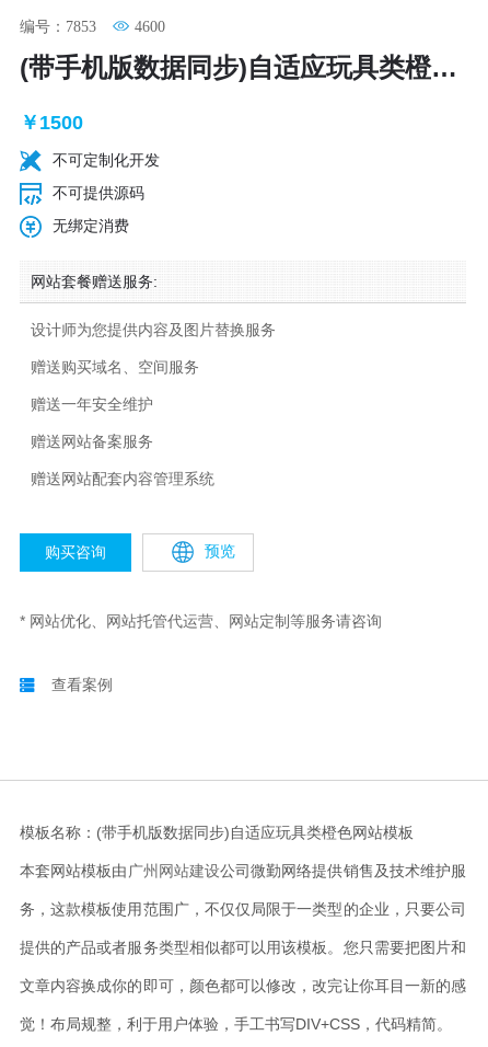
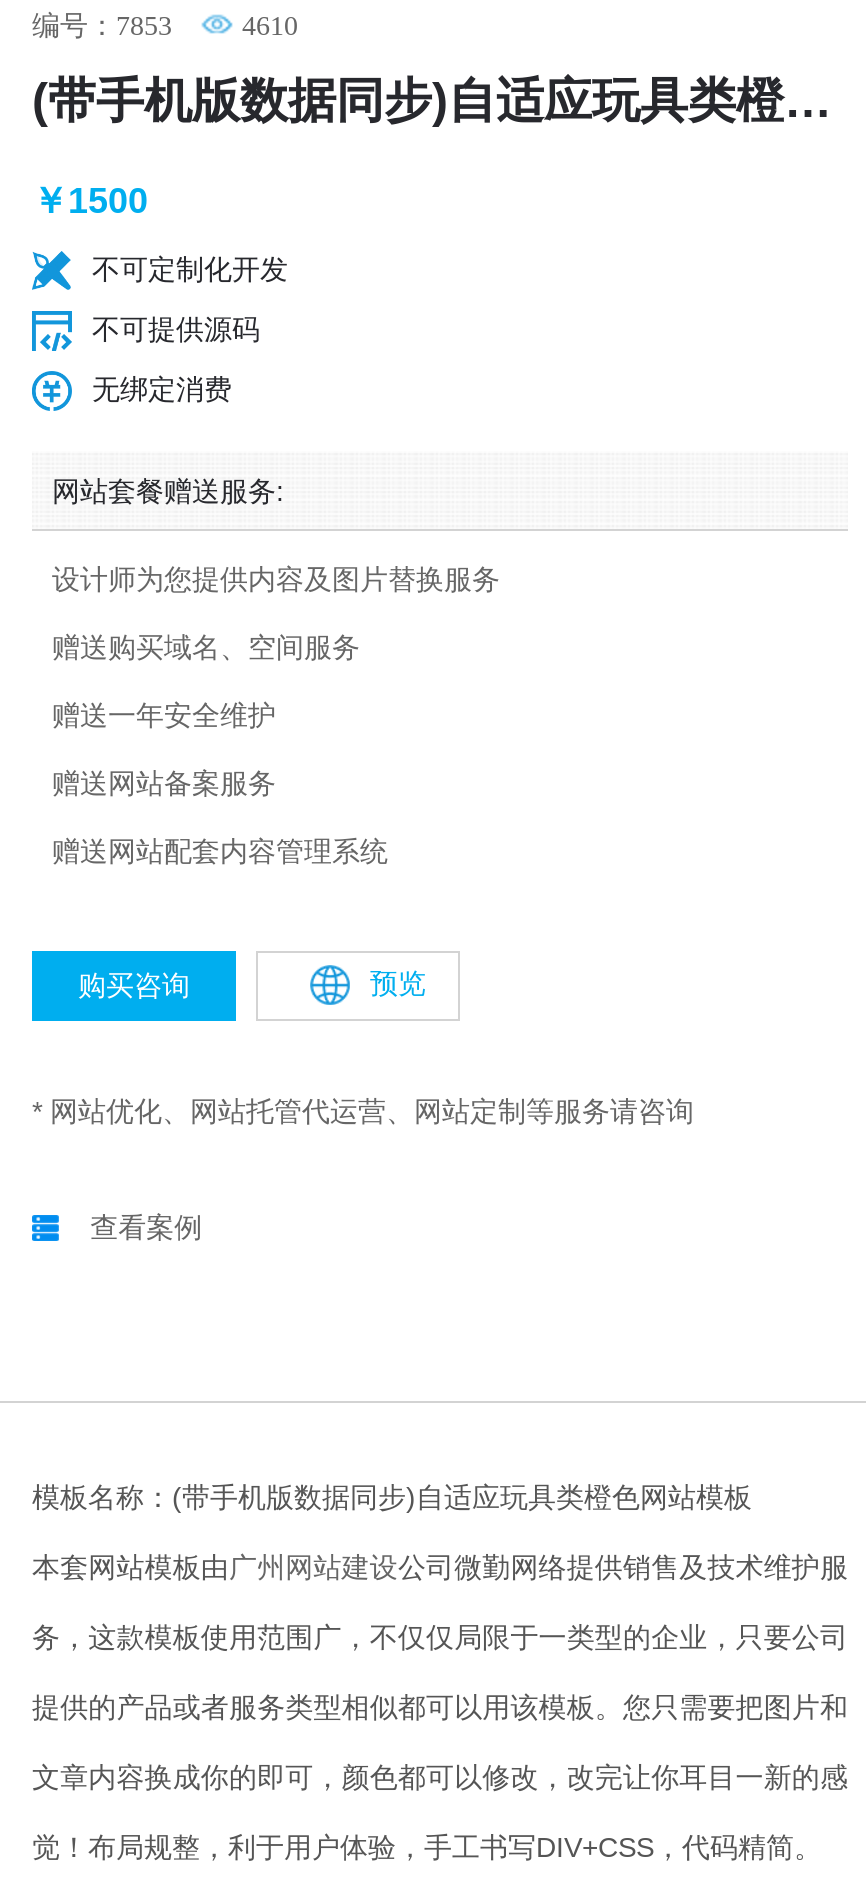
- 4600
+ 4610
